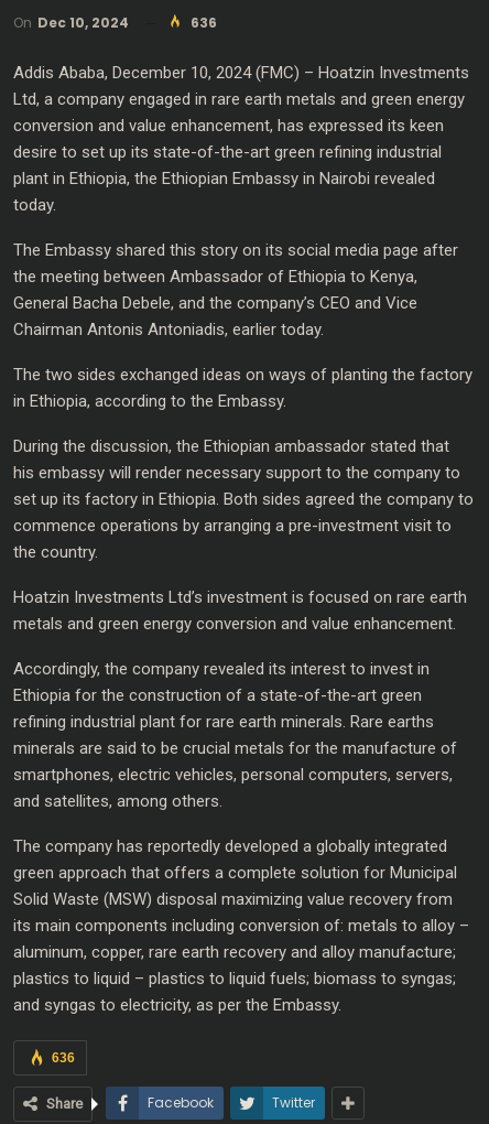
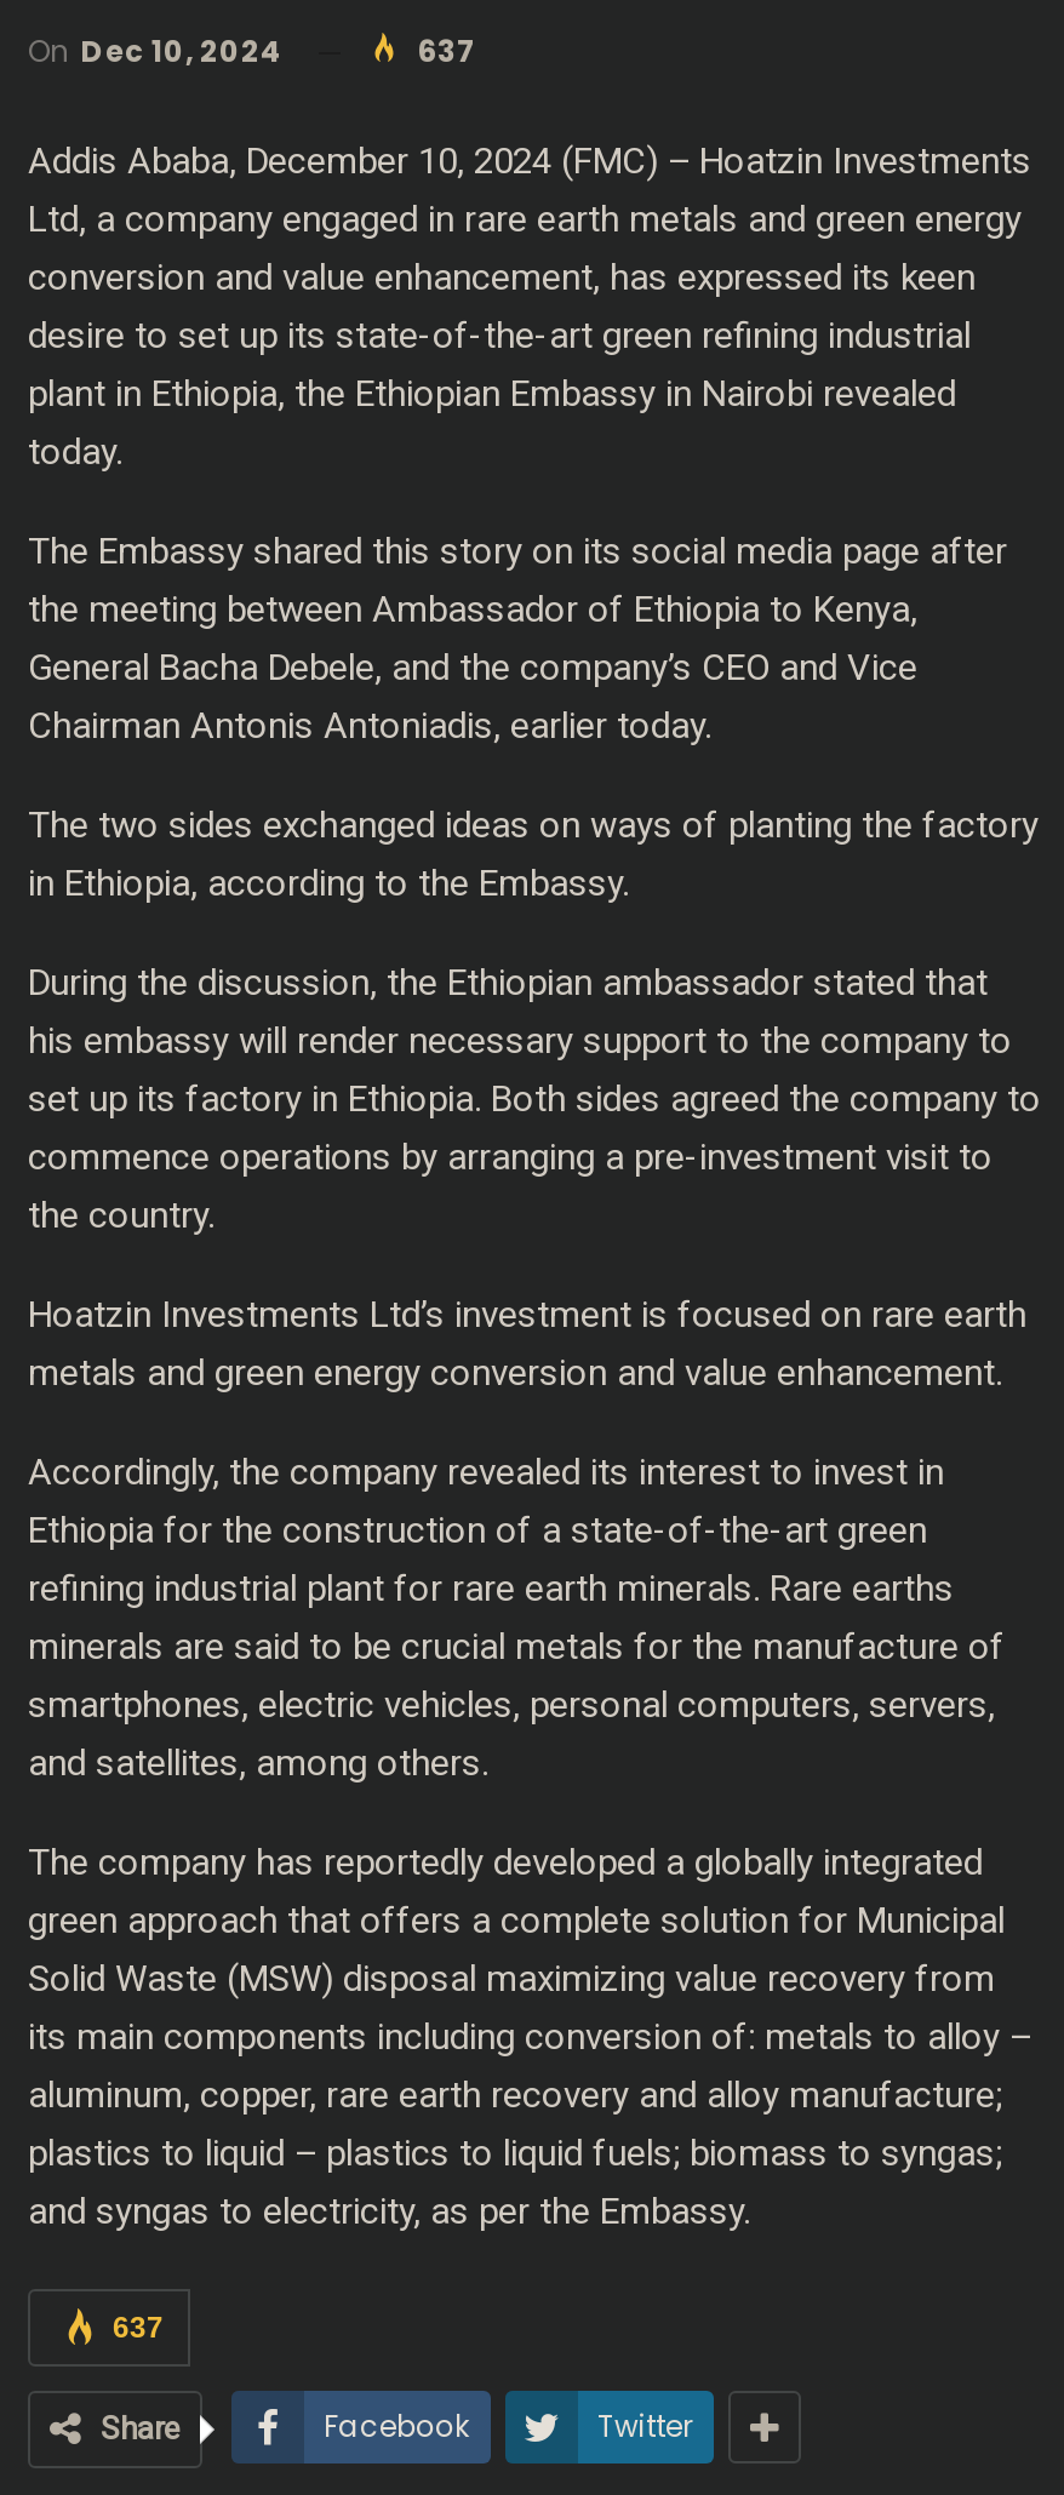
- 636
+ 637

- 636
+ 637
